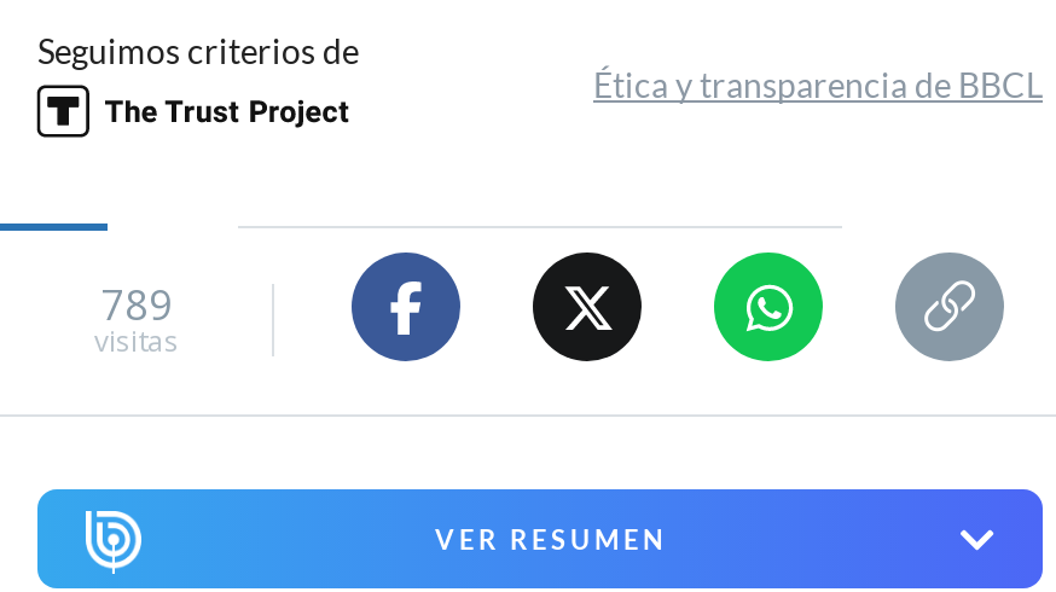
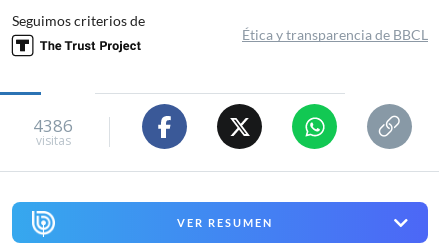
- 789
+ 4386
